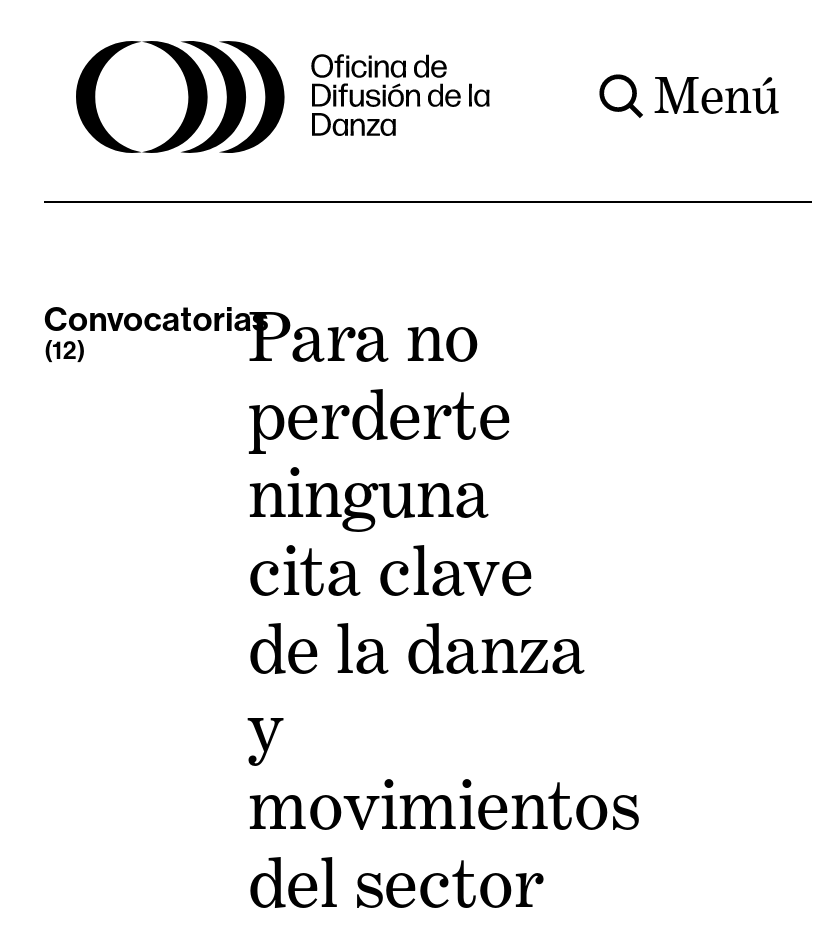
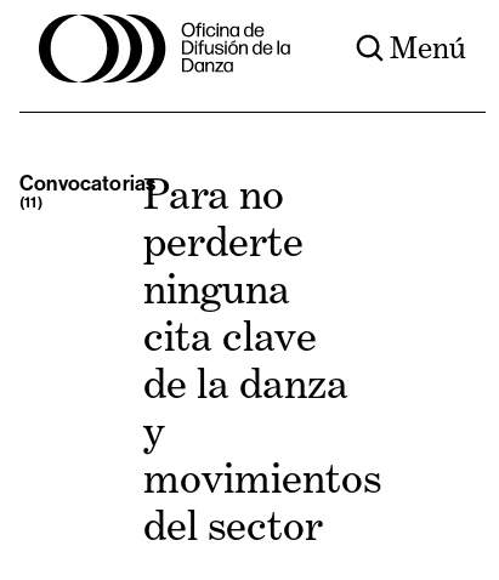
- (12)
+ (11)
